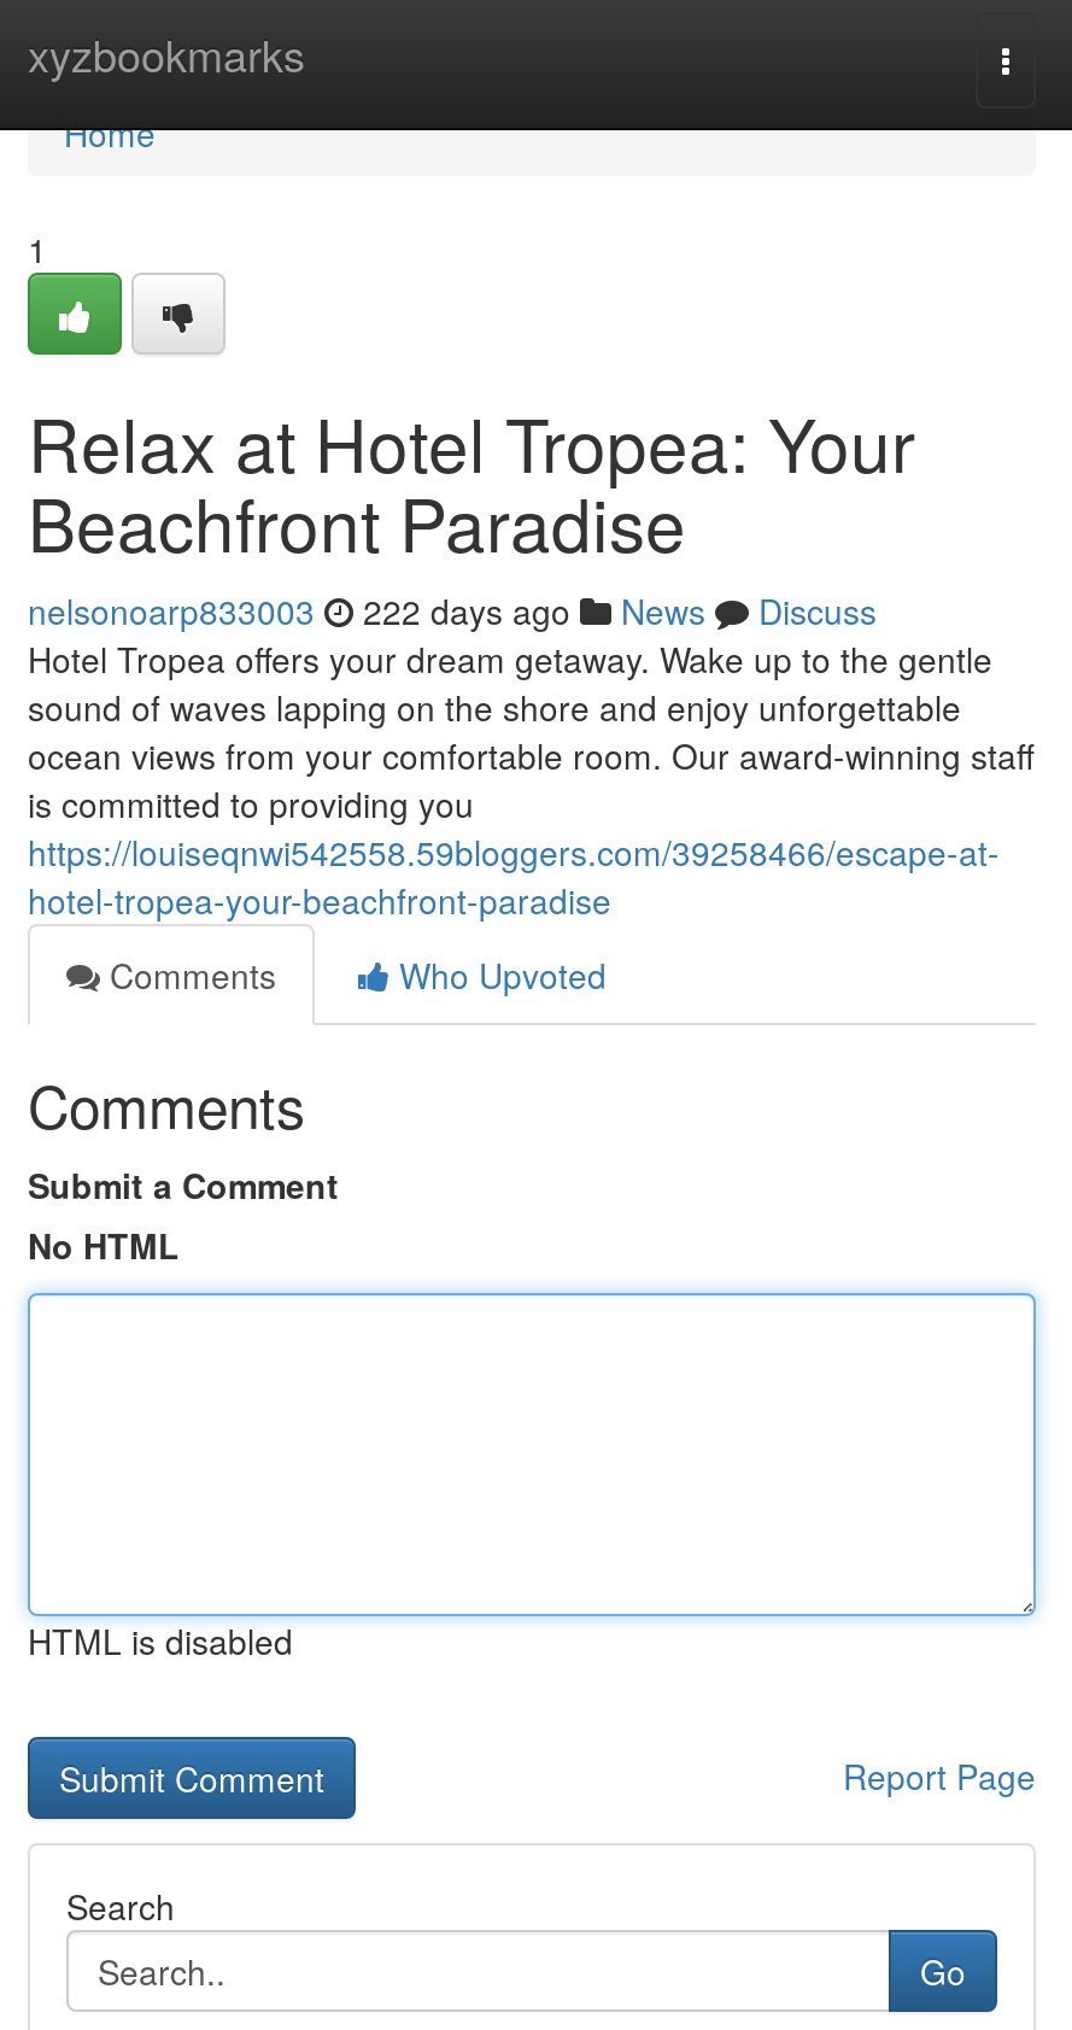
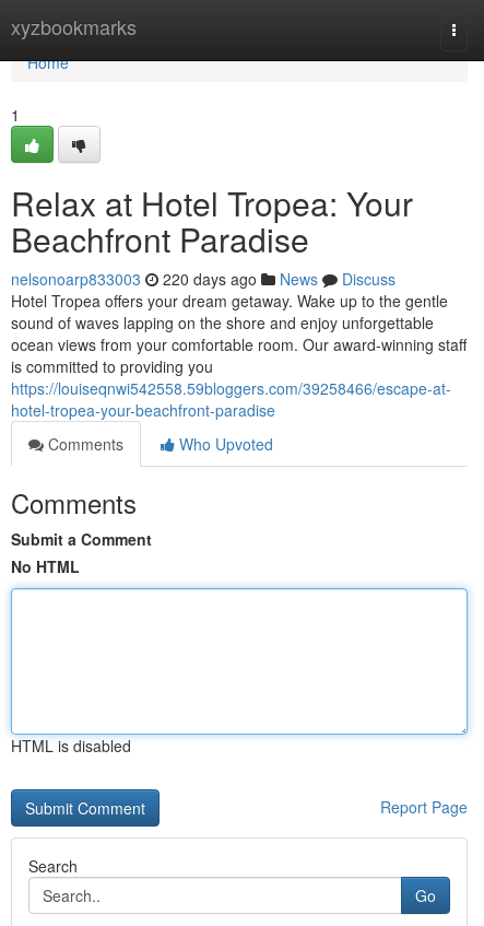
- nelsonoarp833003 222 days ago News Discuss
+ nelsonoarp833003 220 days ago News Discuss
